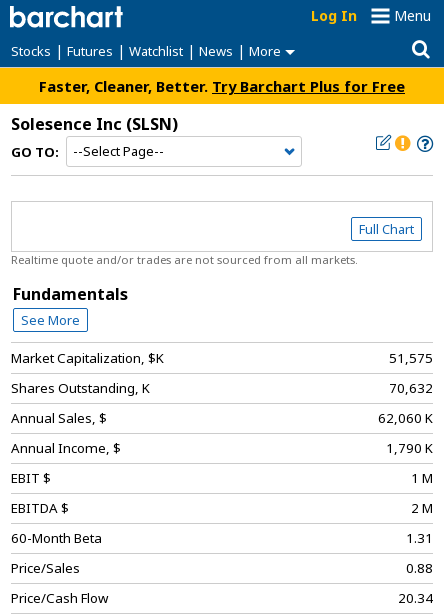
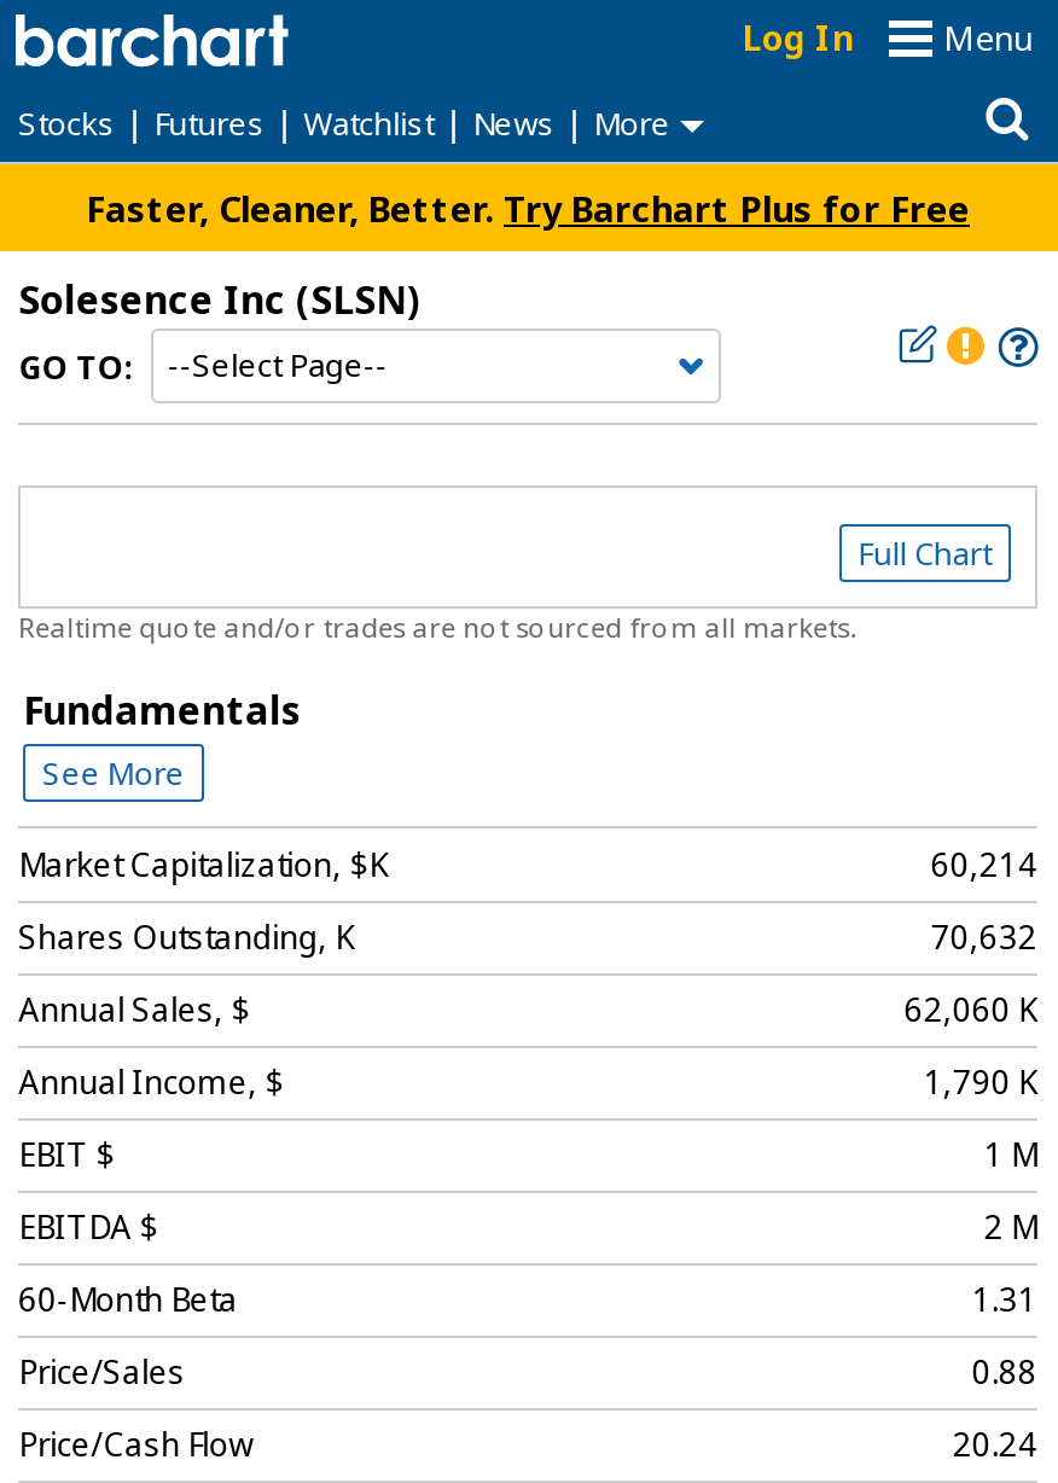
- 51,575
+ 60,214

- 20.34
+ 20.24
